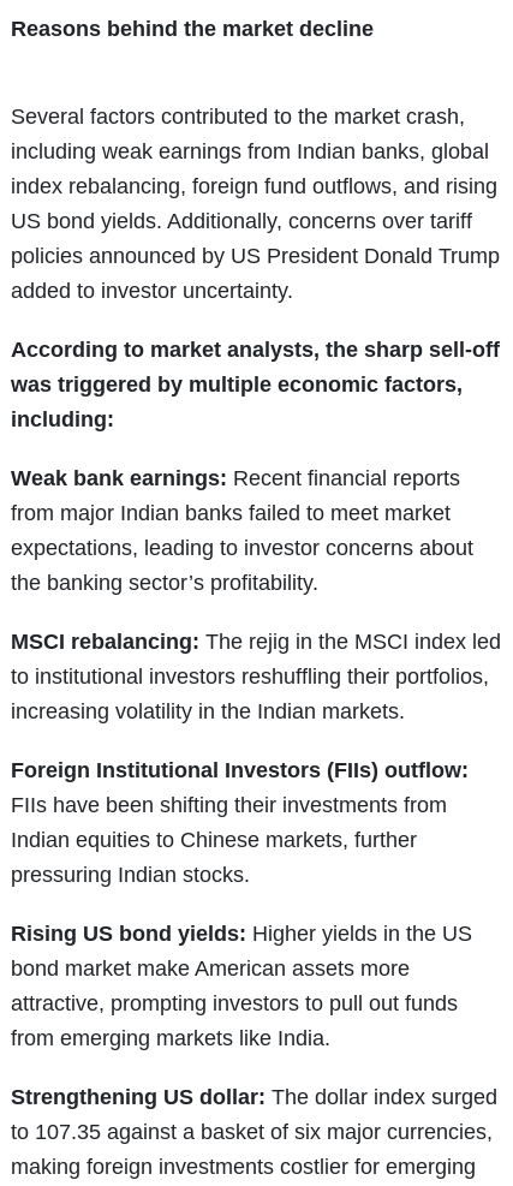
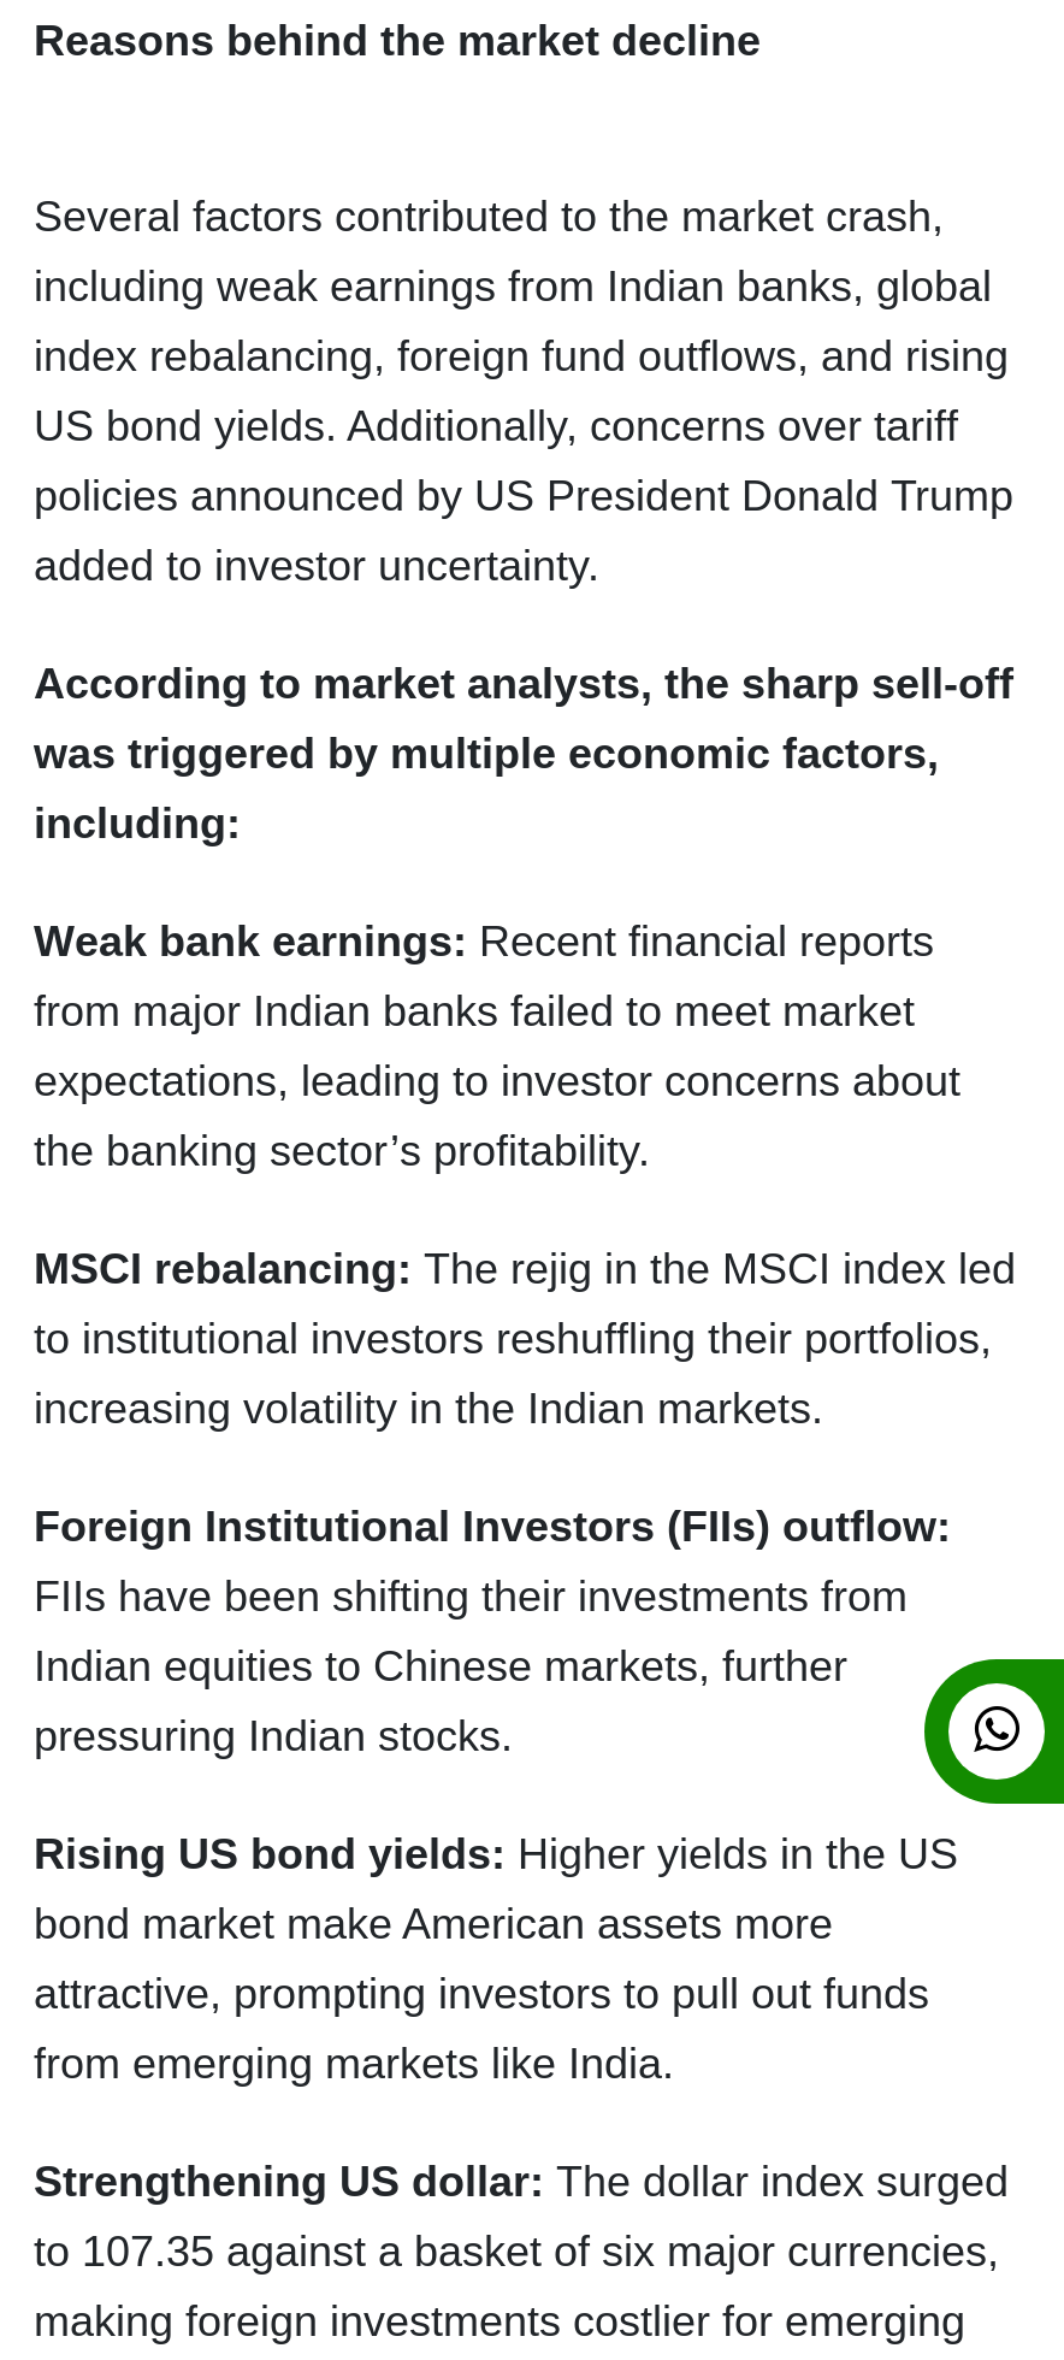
+ [image]
